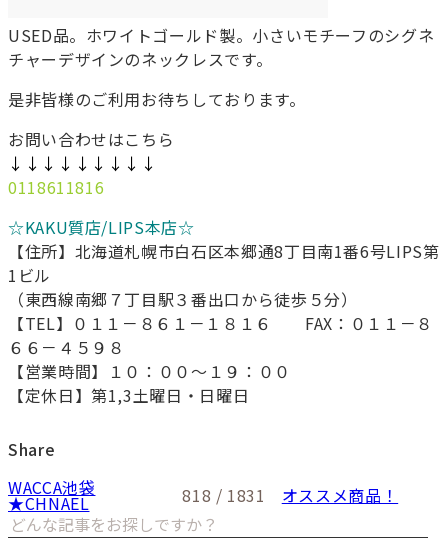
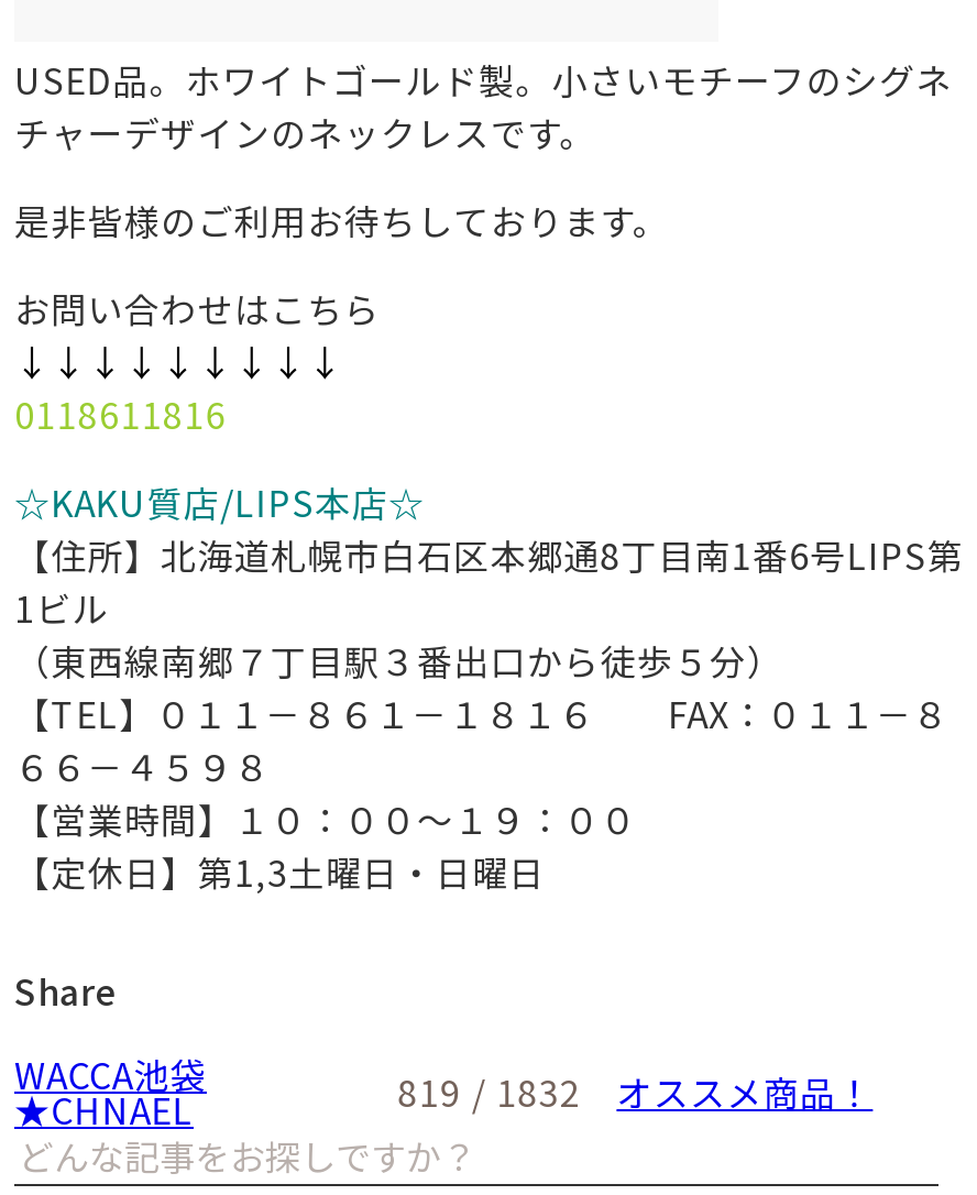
- 818 / 1831 オススメ商品！
+ 819 / 1832 オススメ商品！
